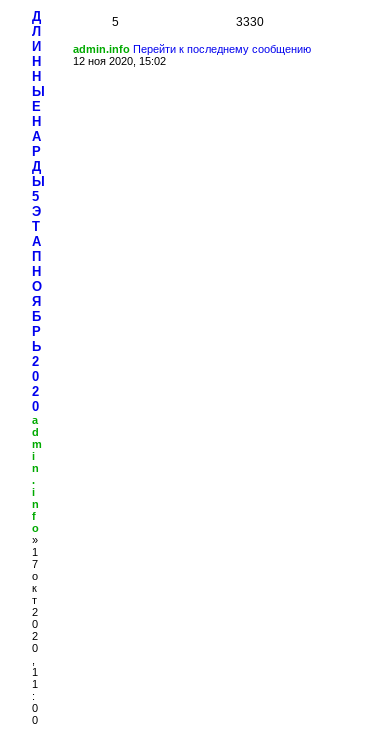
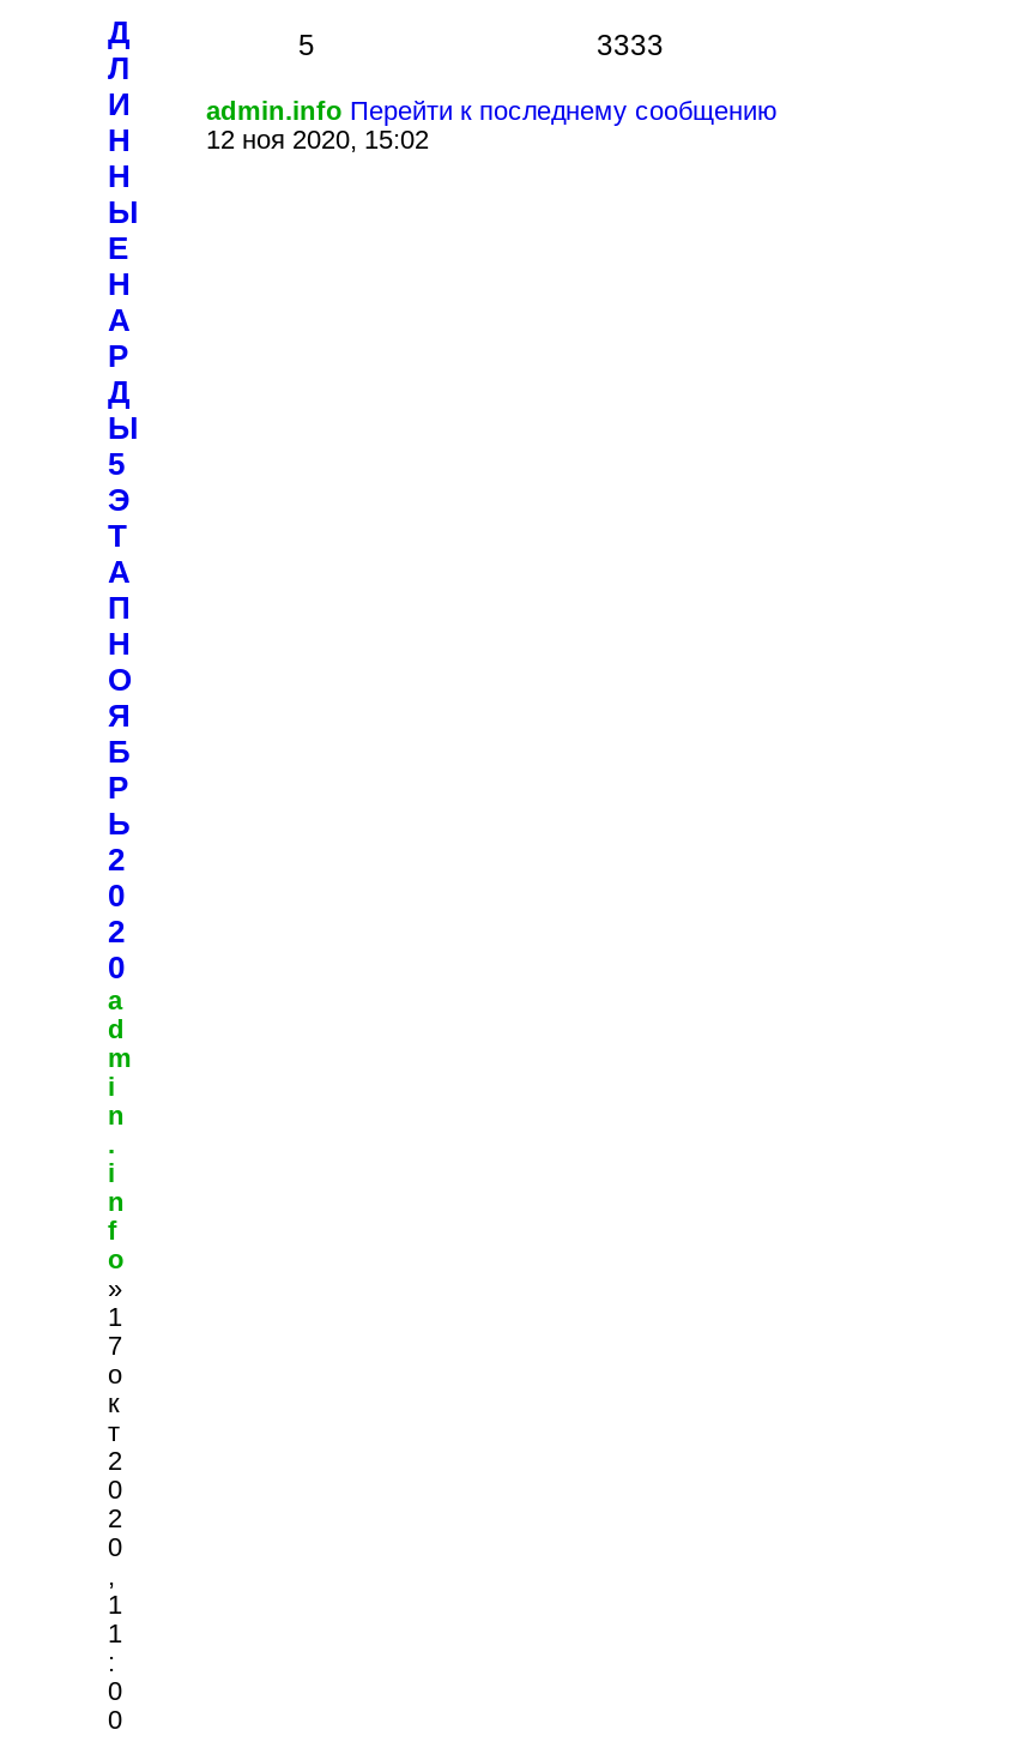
- 3330
+ 3333
